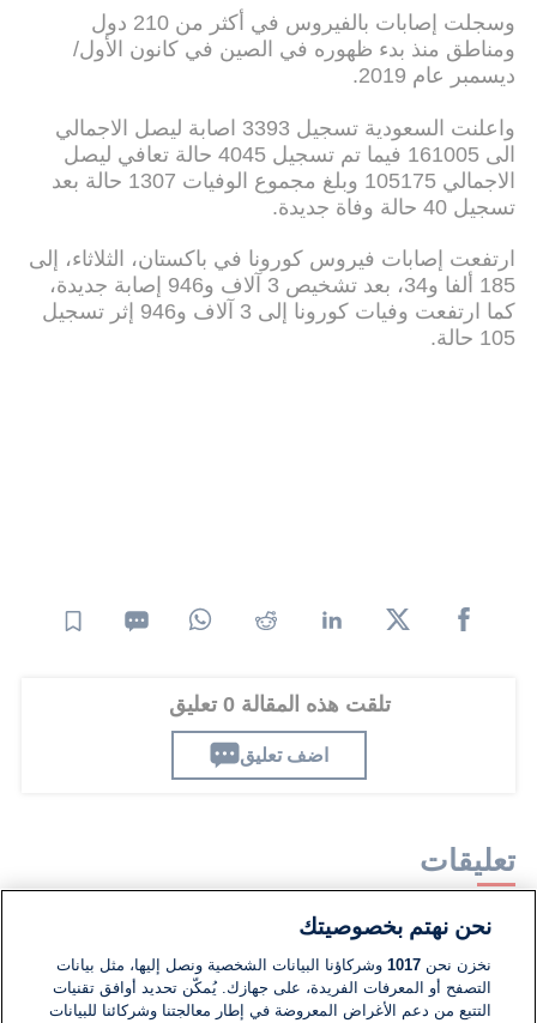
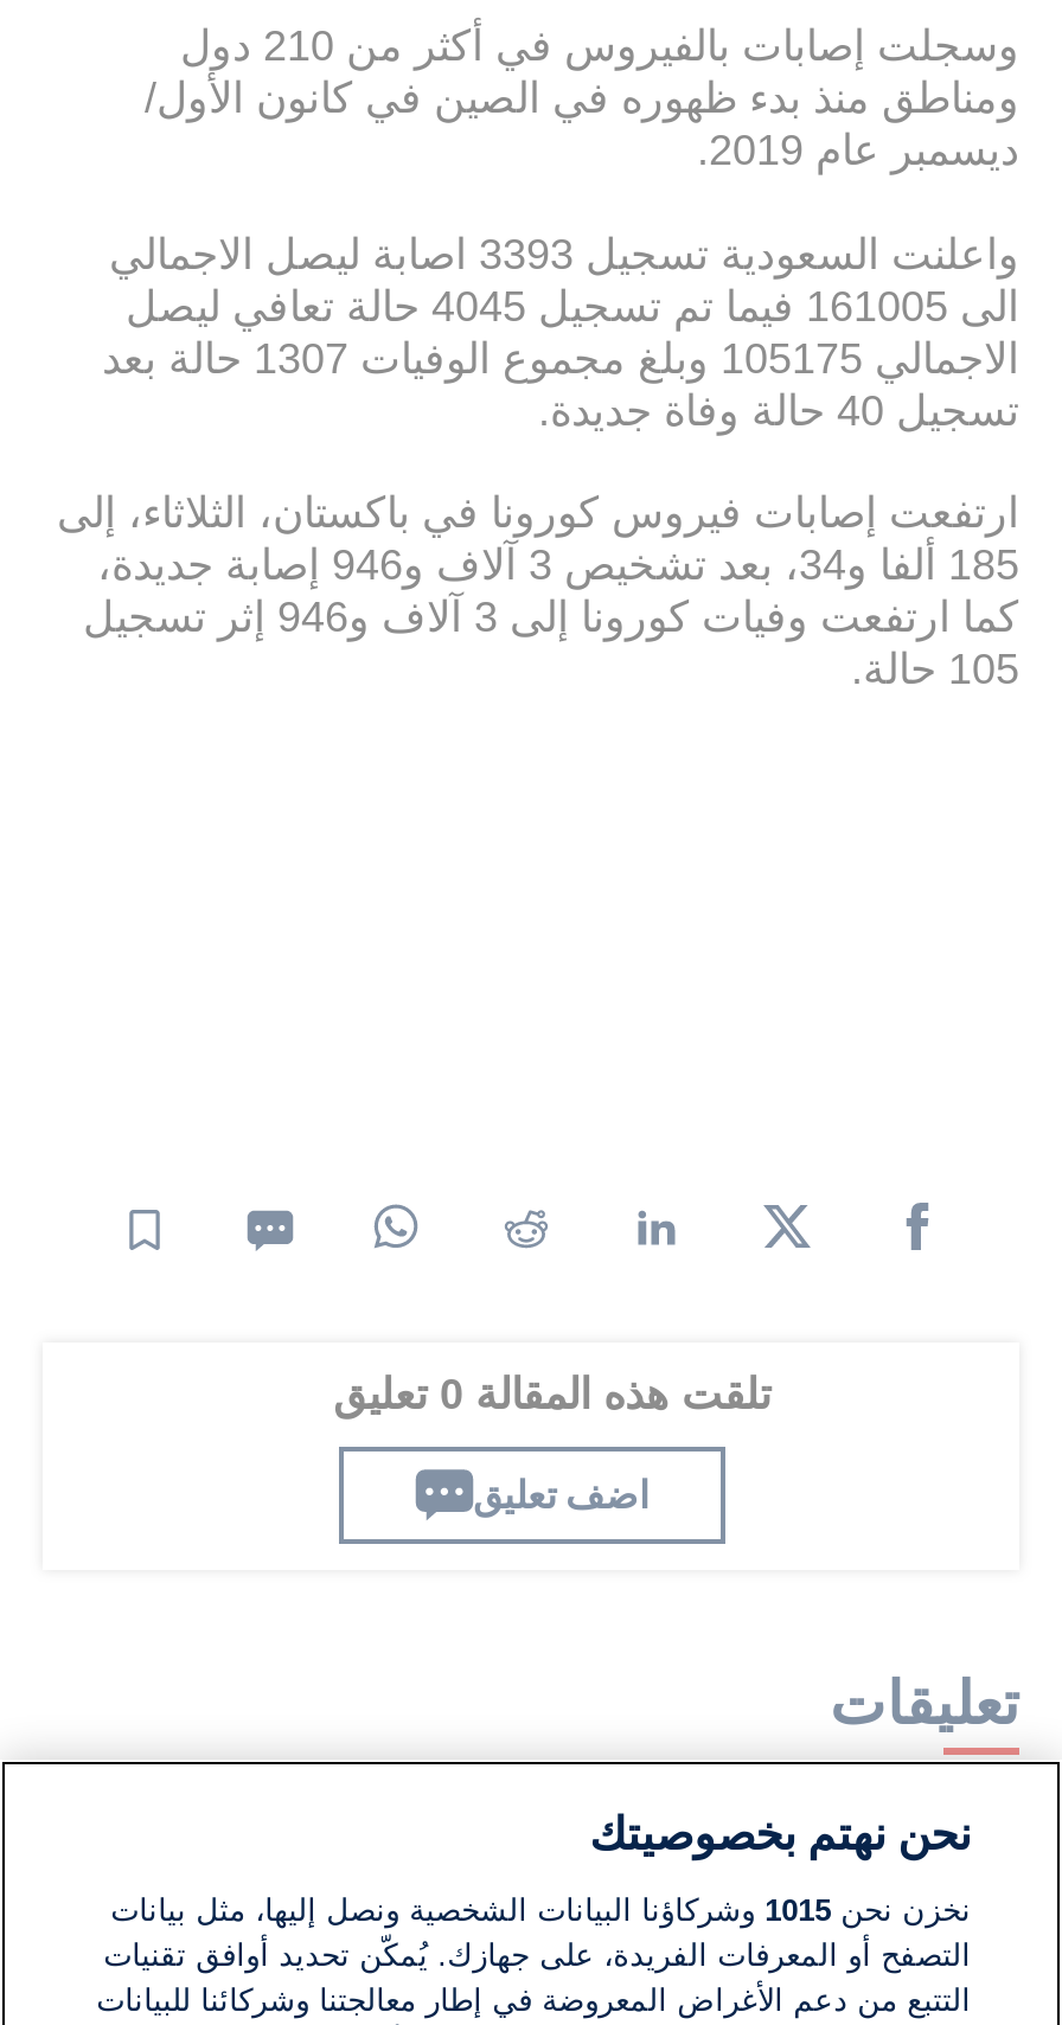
- نخزن نحن 1017 وشركاؤنا البيانات الشخصية ونصل إليها، مثل بيانات
+ نخزن نحن 1015 وشركاؤنا البيانات الشخصية ونصل إليها، مثل بيانات
